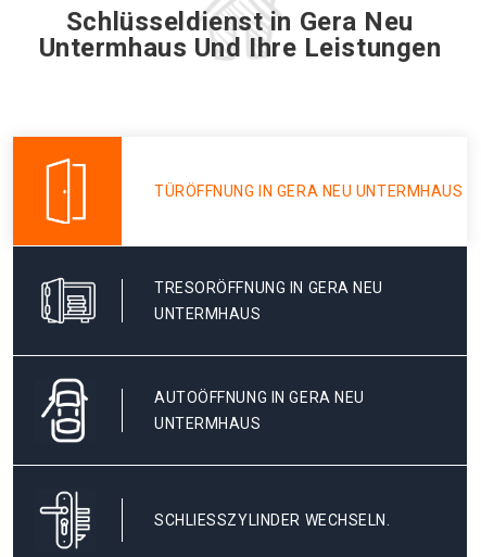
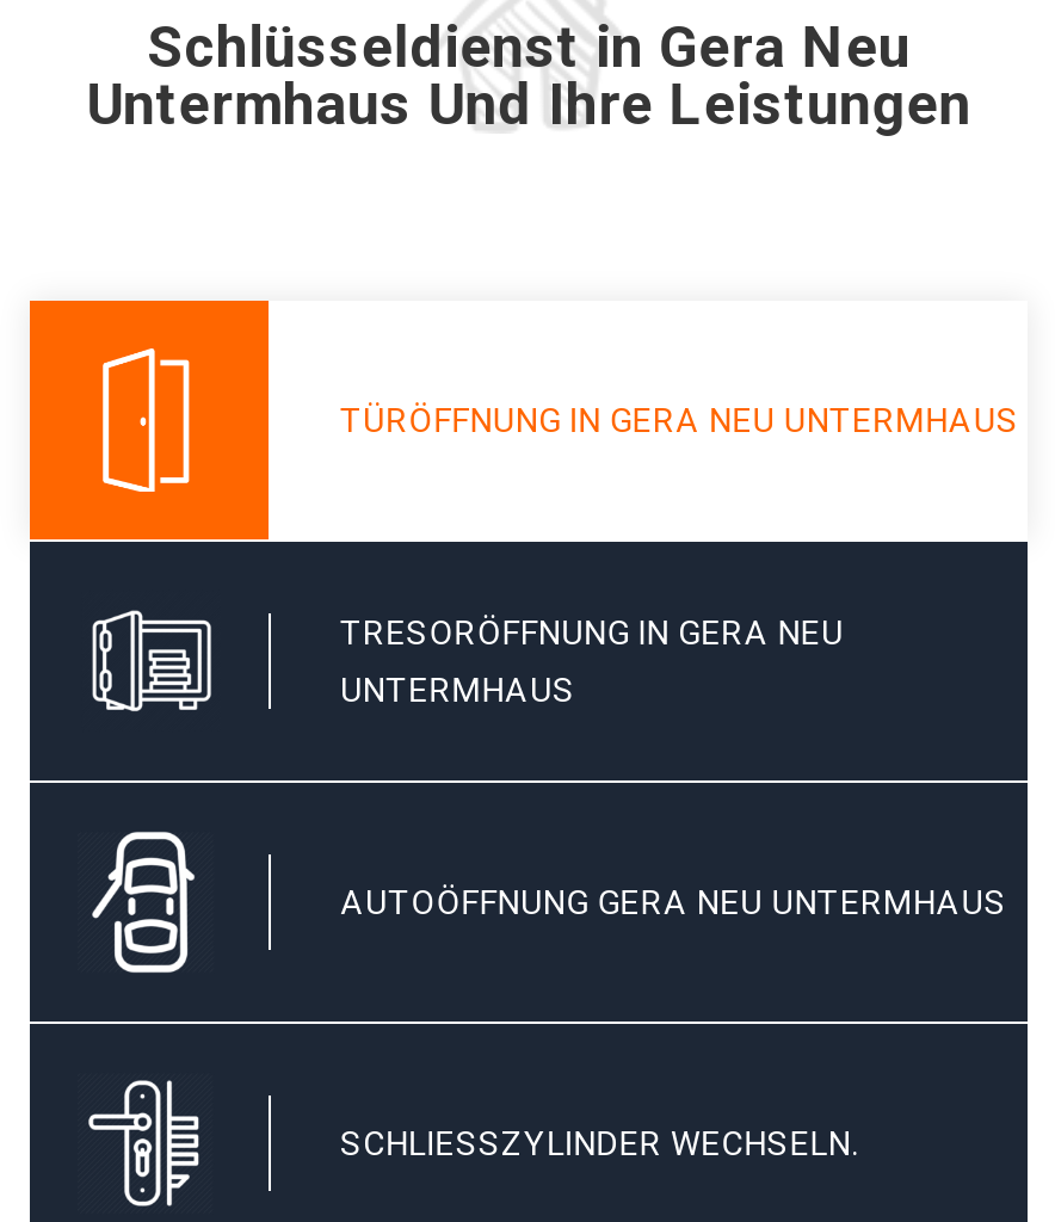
- AUTOÖFFNUNG IN GERA NEU
- UNTERMHAUS
+ AUTOÖFFNUNG GERA NEU UNTERMHAUS
